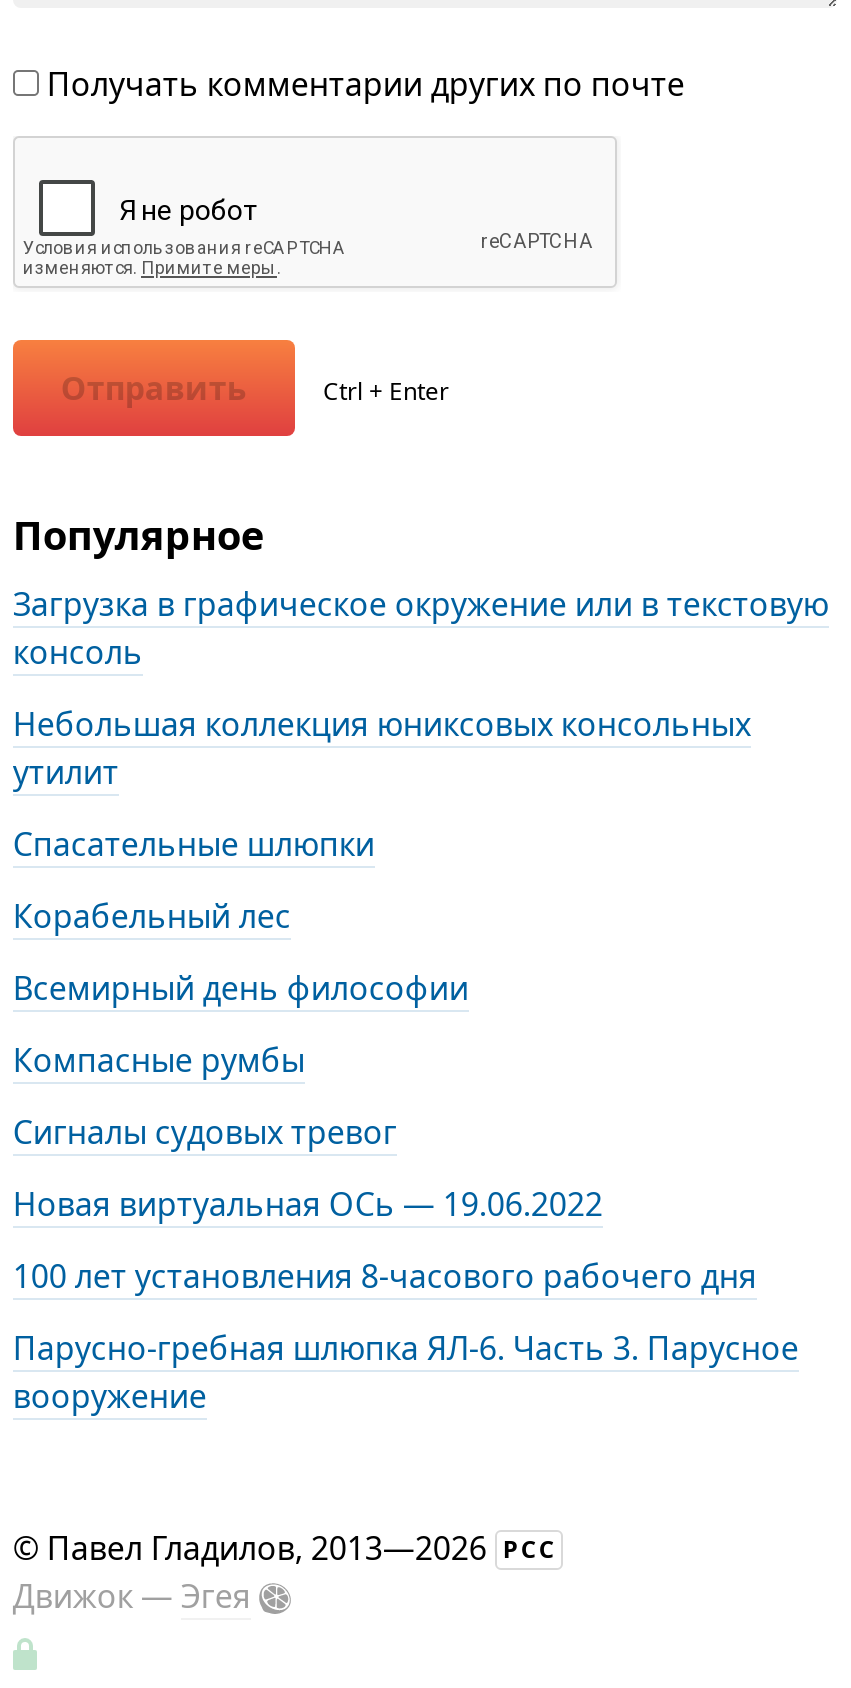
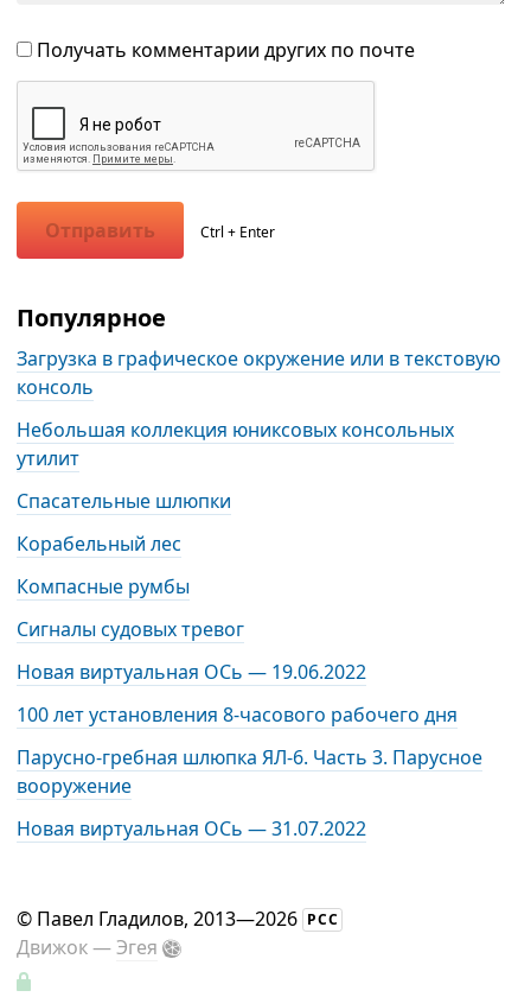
- Всемирный день философии

moved up: Компасные румбы | Сигналы судовых тревог | Новая виртуальная ОСь — 19.06.2022 | 100 лет установления 8-часового рабочего дня | Парусно-гребная шлюпка ЯЛ-6. Часть 3. Парусное | вооружение

+ Новая виртуальная ОСь — 31.07.2022
